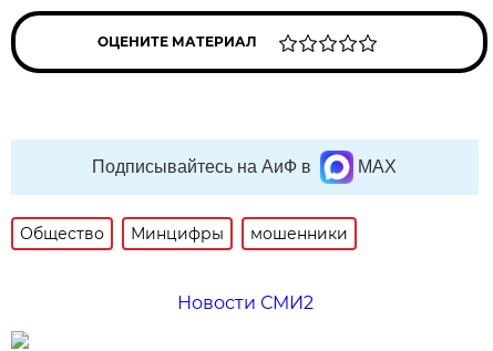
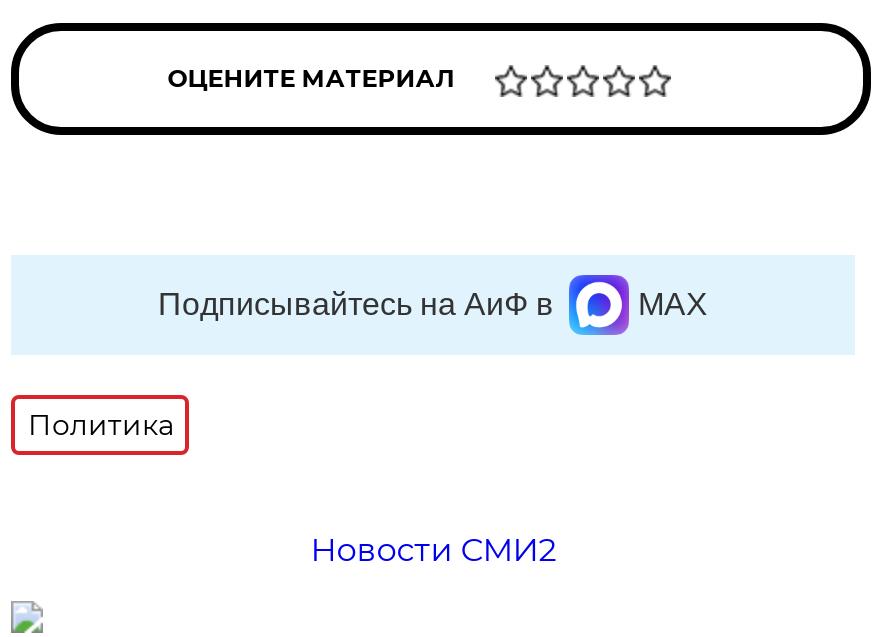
- Общество
- Минцифры
- мошенники
+ Политика
